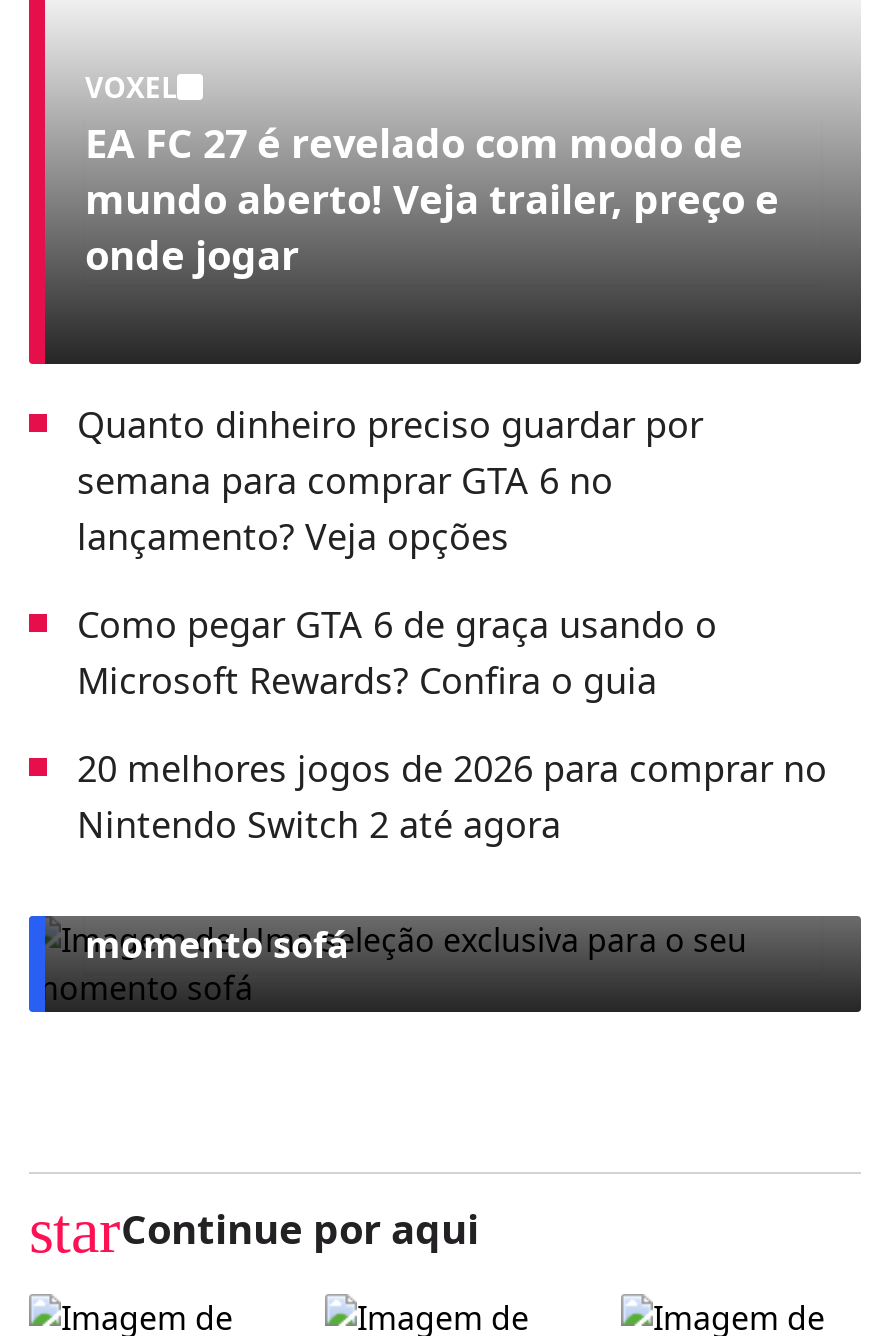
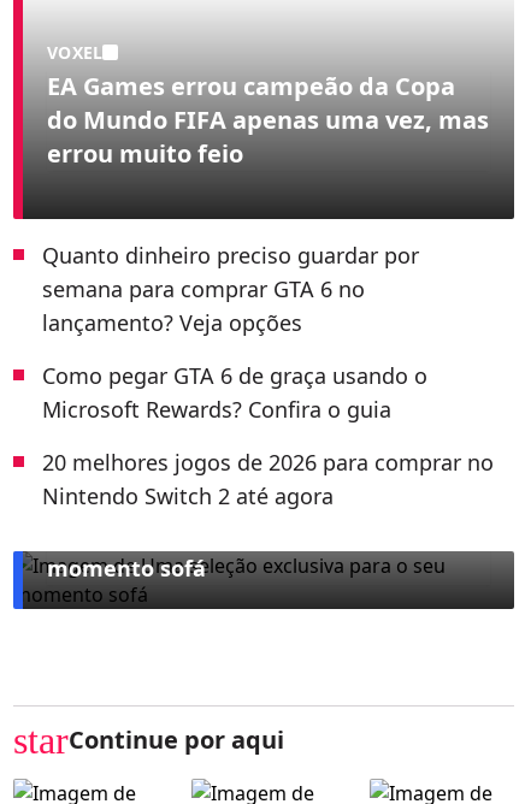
- EA FC 27 é revelado com modo de
- mundo aberto! Veja trailer, preço e
- onde jogar
+ EA Games errou campeão da Copa
+ do Mundo FIFA apenas uma vez, mas
+ errou muito feio
